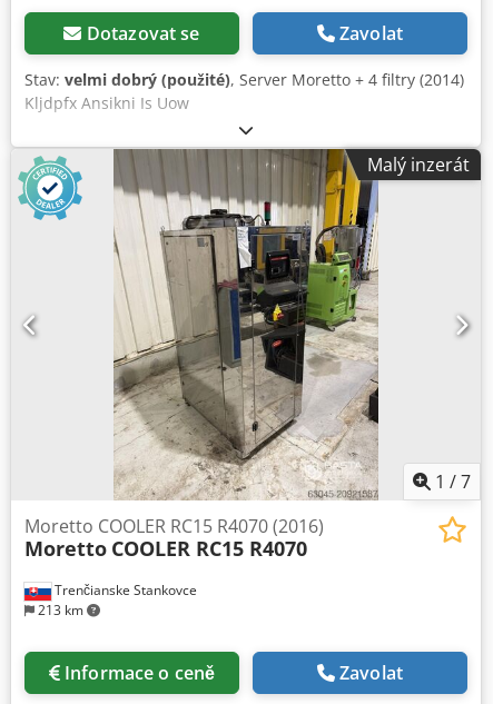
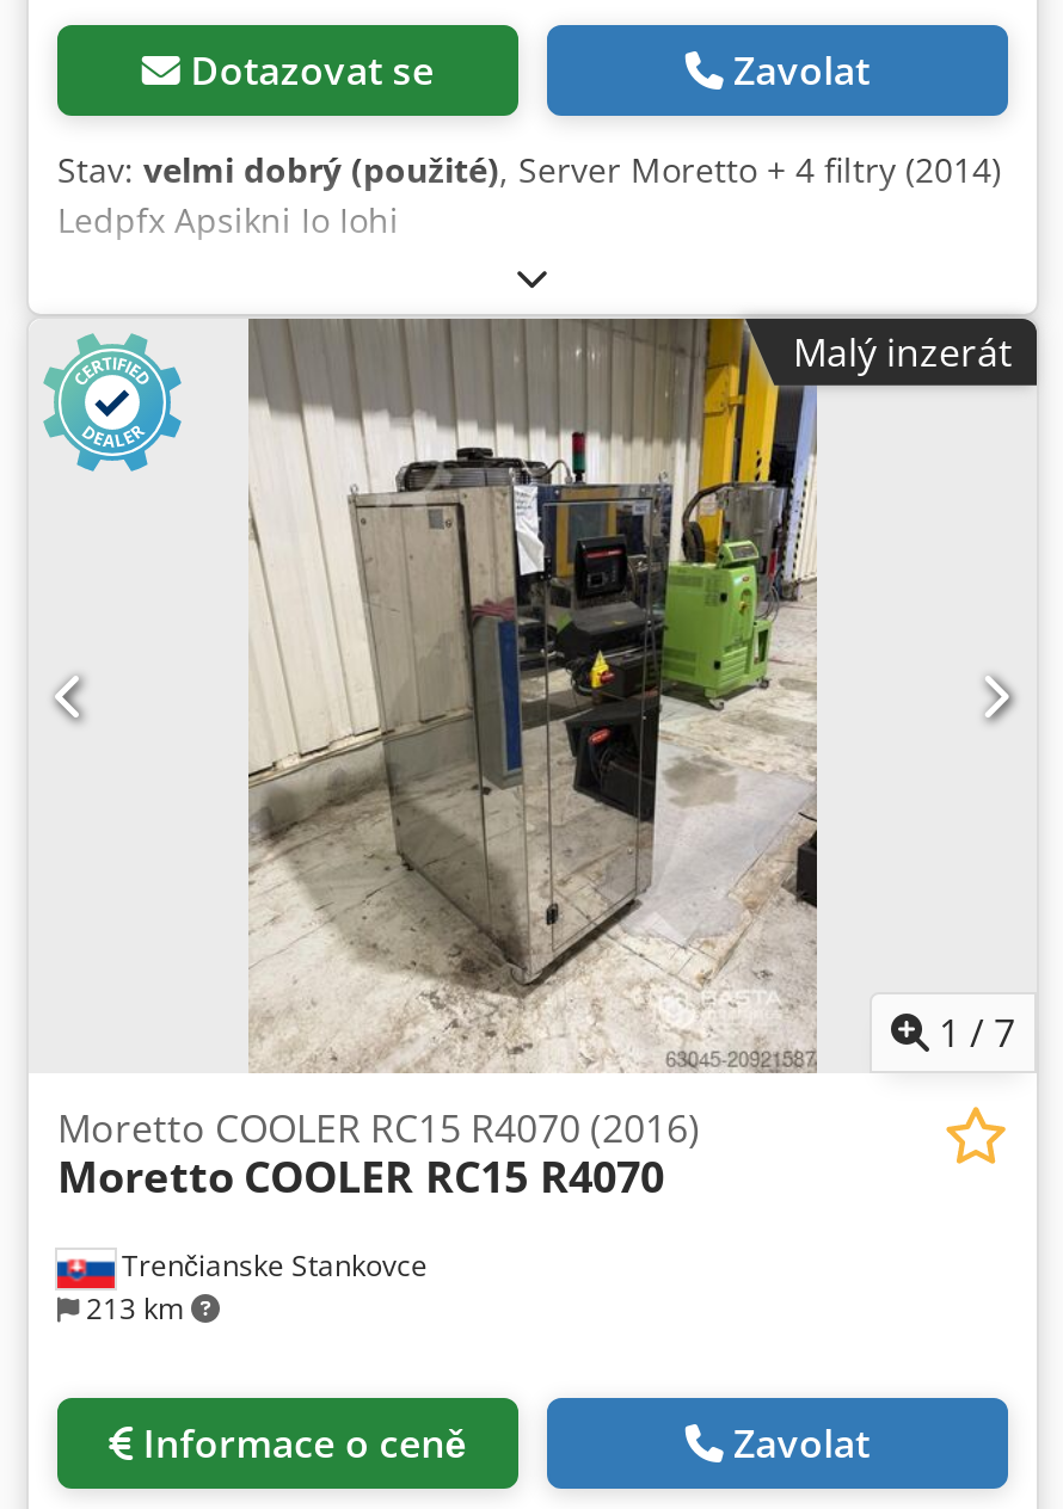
- Kljdpfx Ansikni Is Uow
+ Ledpfx Apsikni Io Iohi
